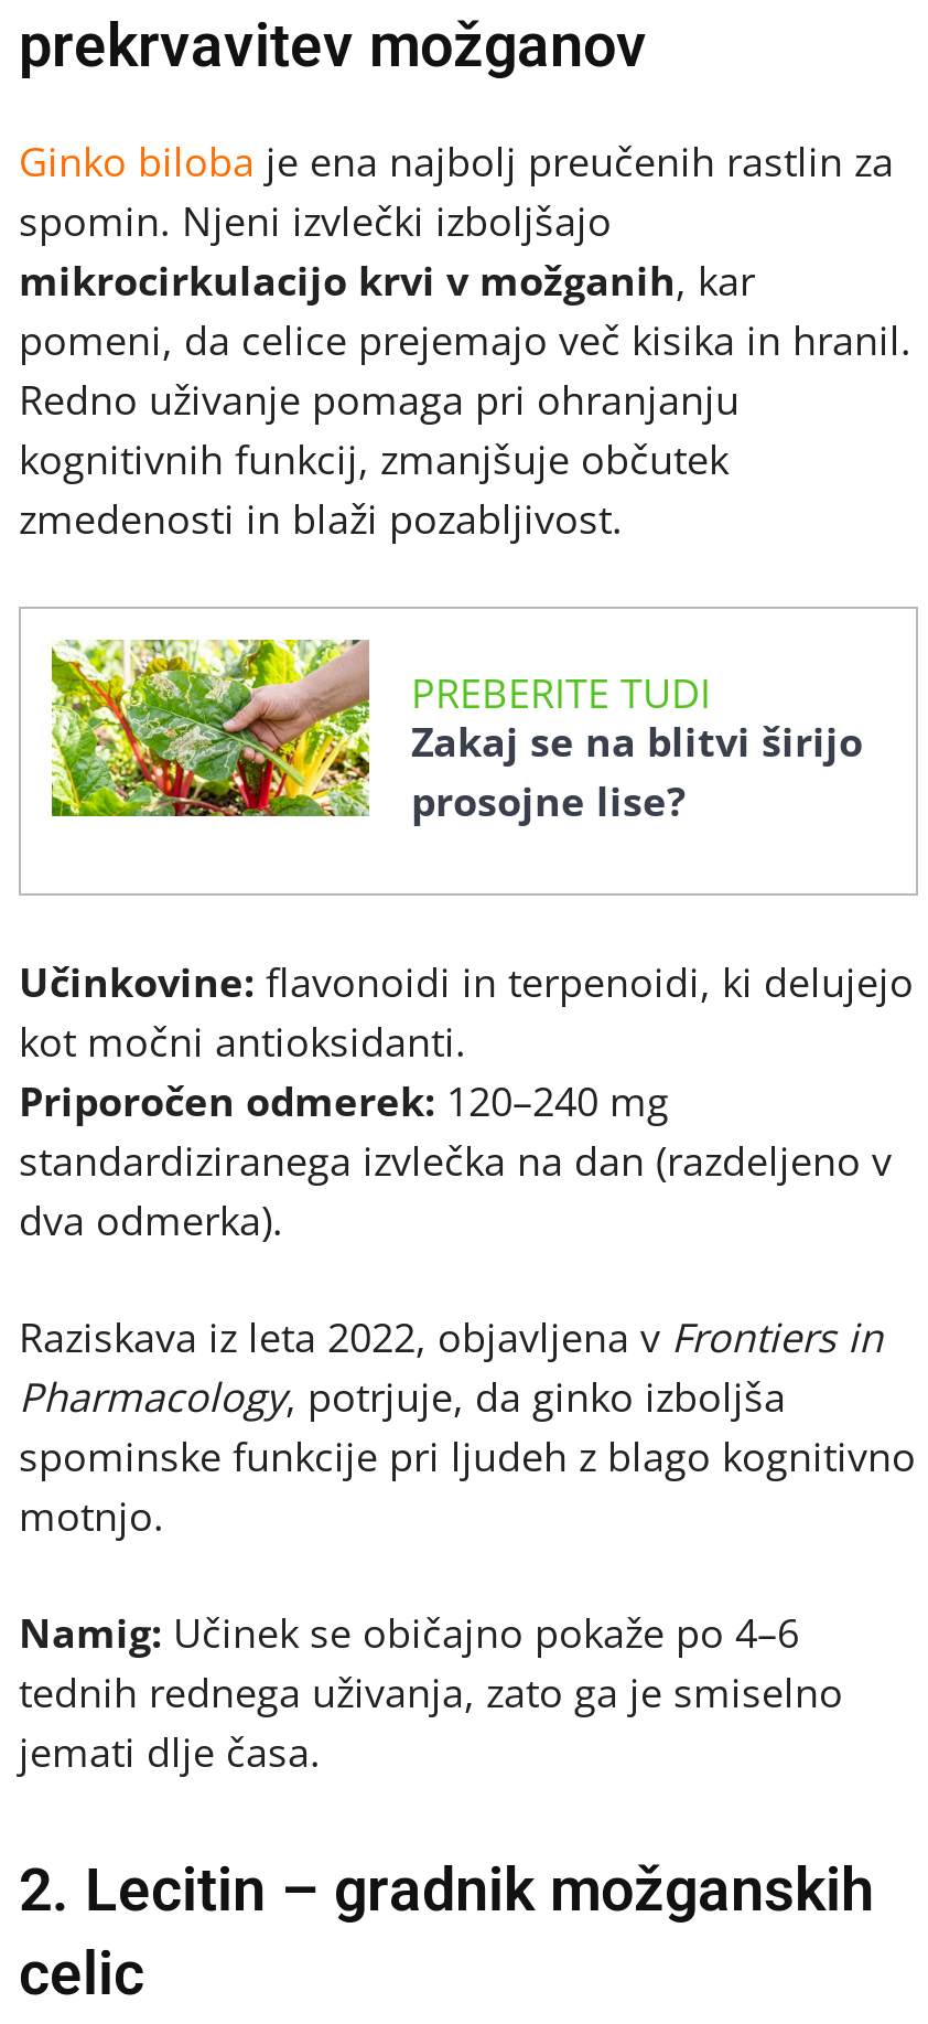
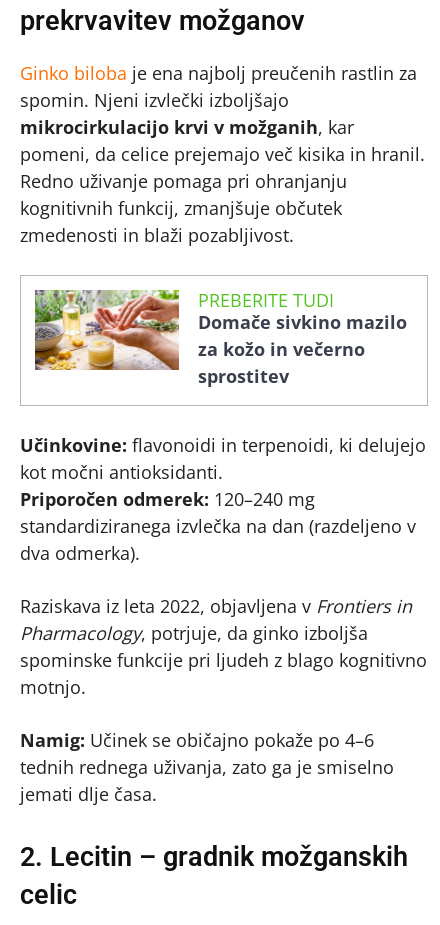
- [image]
- Zakaj se na blitvi širijo
- prosojne lise?
+ [image]
+ Domače sivkino mazilo
+ za kožo in večerno
+ sprostitev
